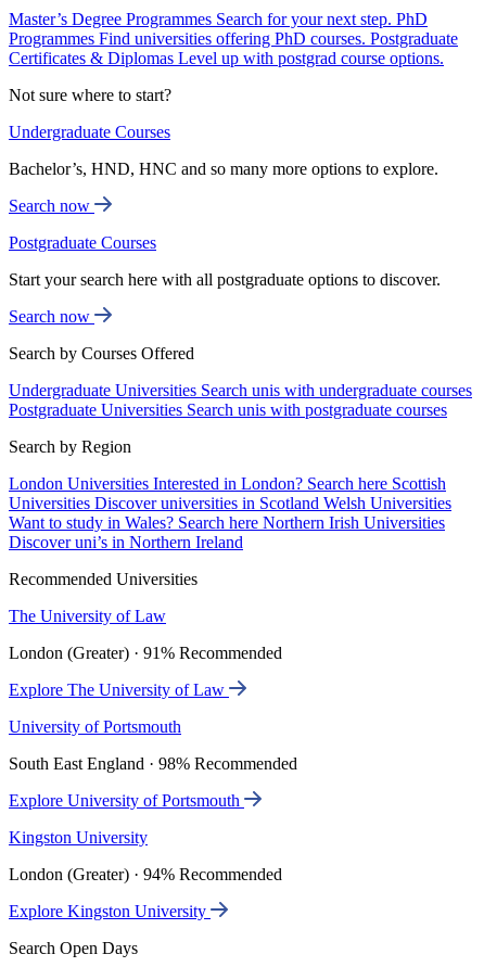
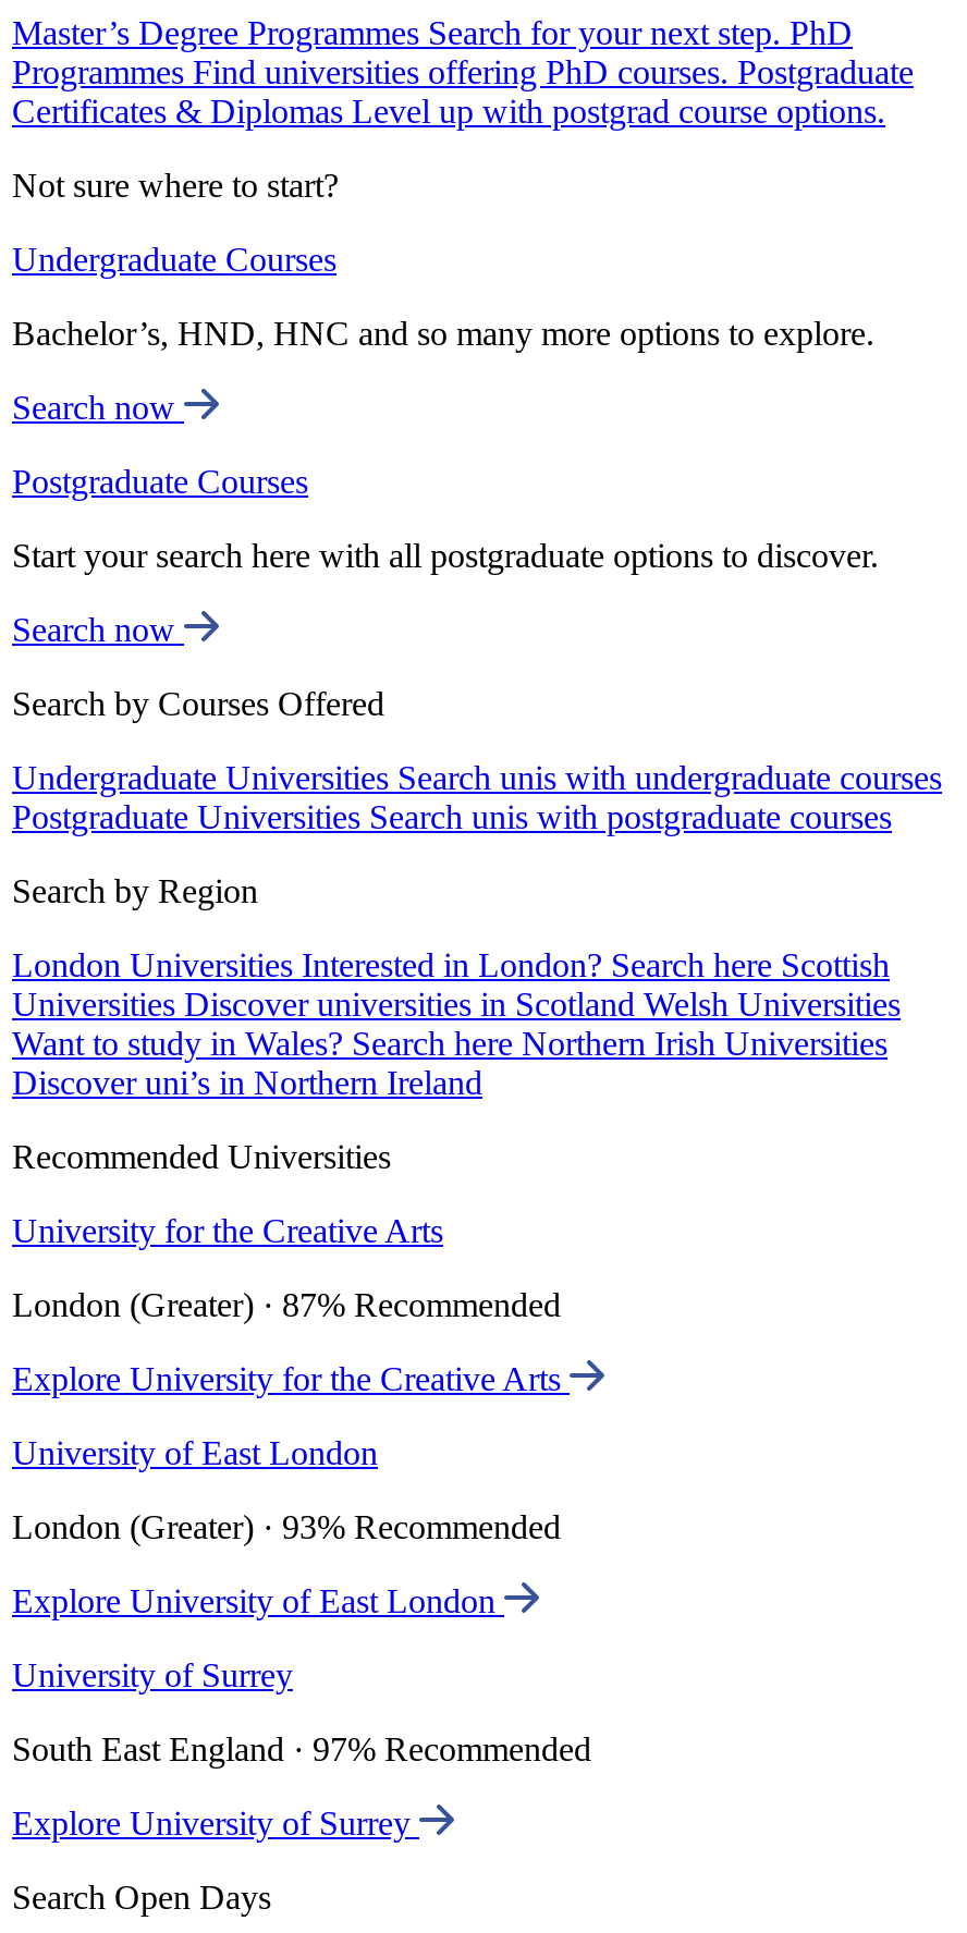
- The University of Law
+ University for the Creative Arts

- London (Greater) · 91% Recommended
+ London (Greater) · 87% Recommended

- Explore The University of Law
+ Explore University for the Creative Arts

- University of Portsmouth
+ University of East London

- South East England · 98% Recommended
+ London (Greater) · 93% Recommended

- Explore University of Portsmouth
+ Explore University of East London

- Kingston University
+ University of Surrey

- London (Greater) · 94% Recommended
+ South East England · 97% Recommended

- Explore Kingston University
+ Explore University of Surrey
